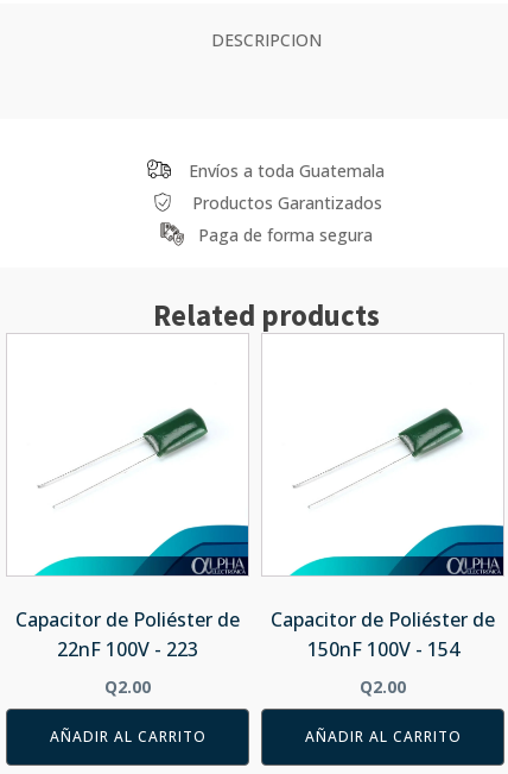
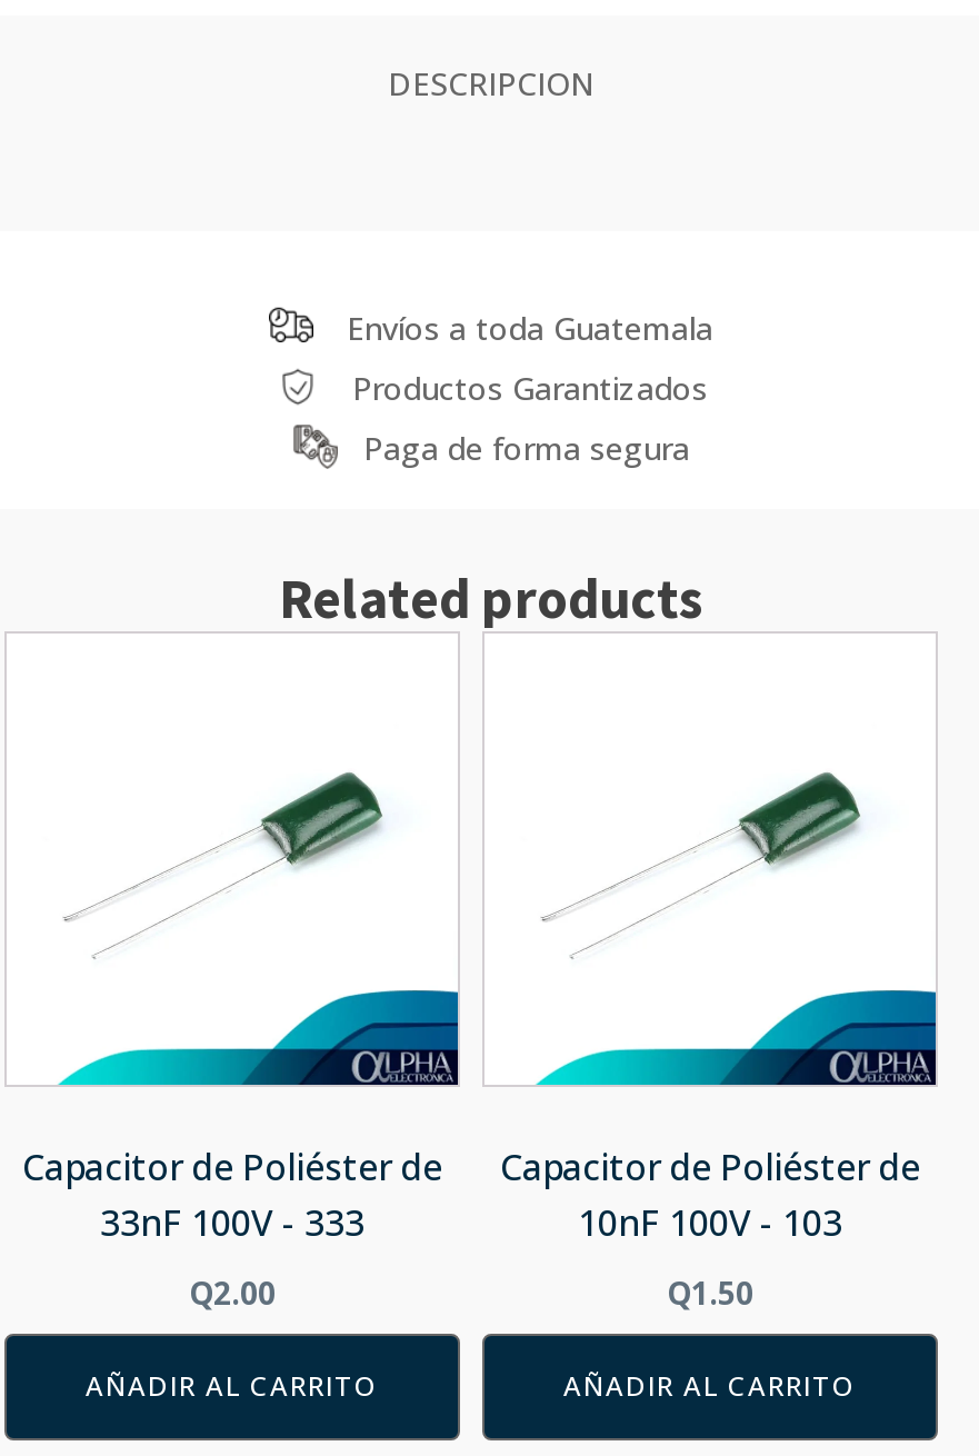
- 22nF 100V - 223
+ 33nF 100V - 333

- 150nF 100V - 154
+ 10nF 100V - 103

- Q2.00
+ Q1.50
